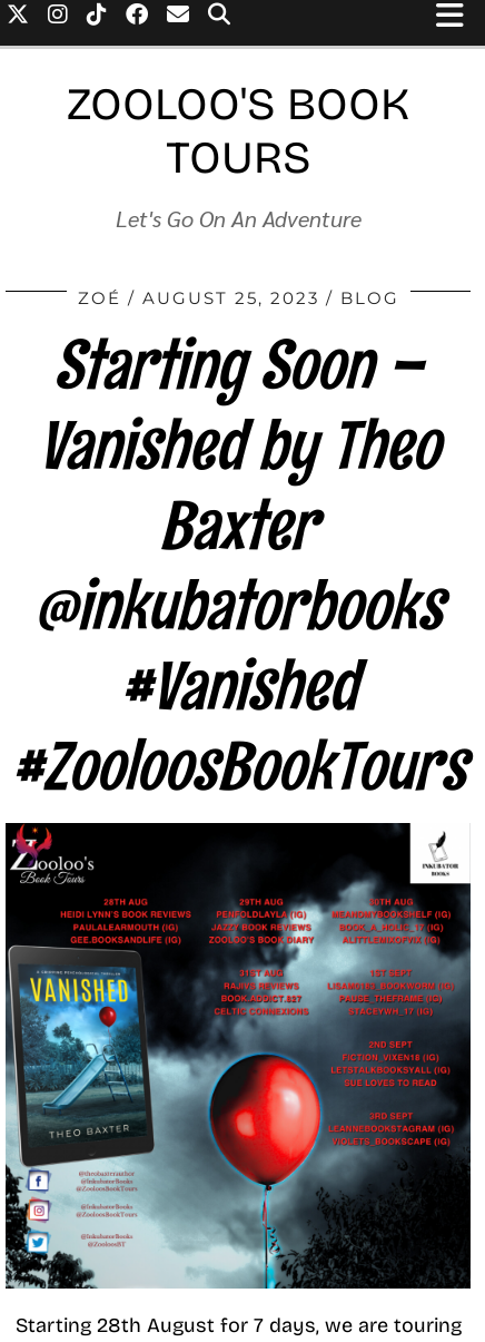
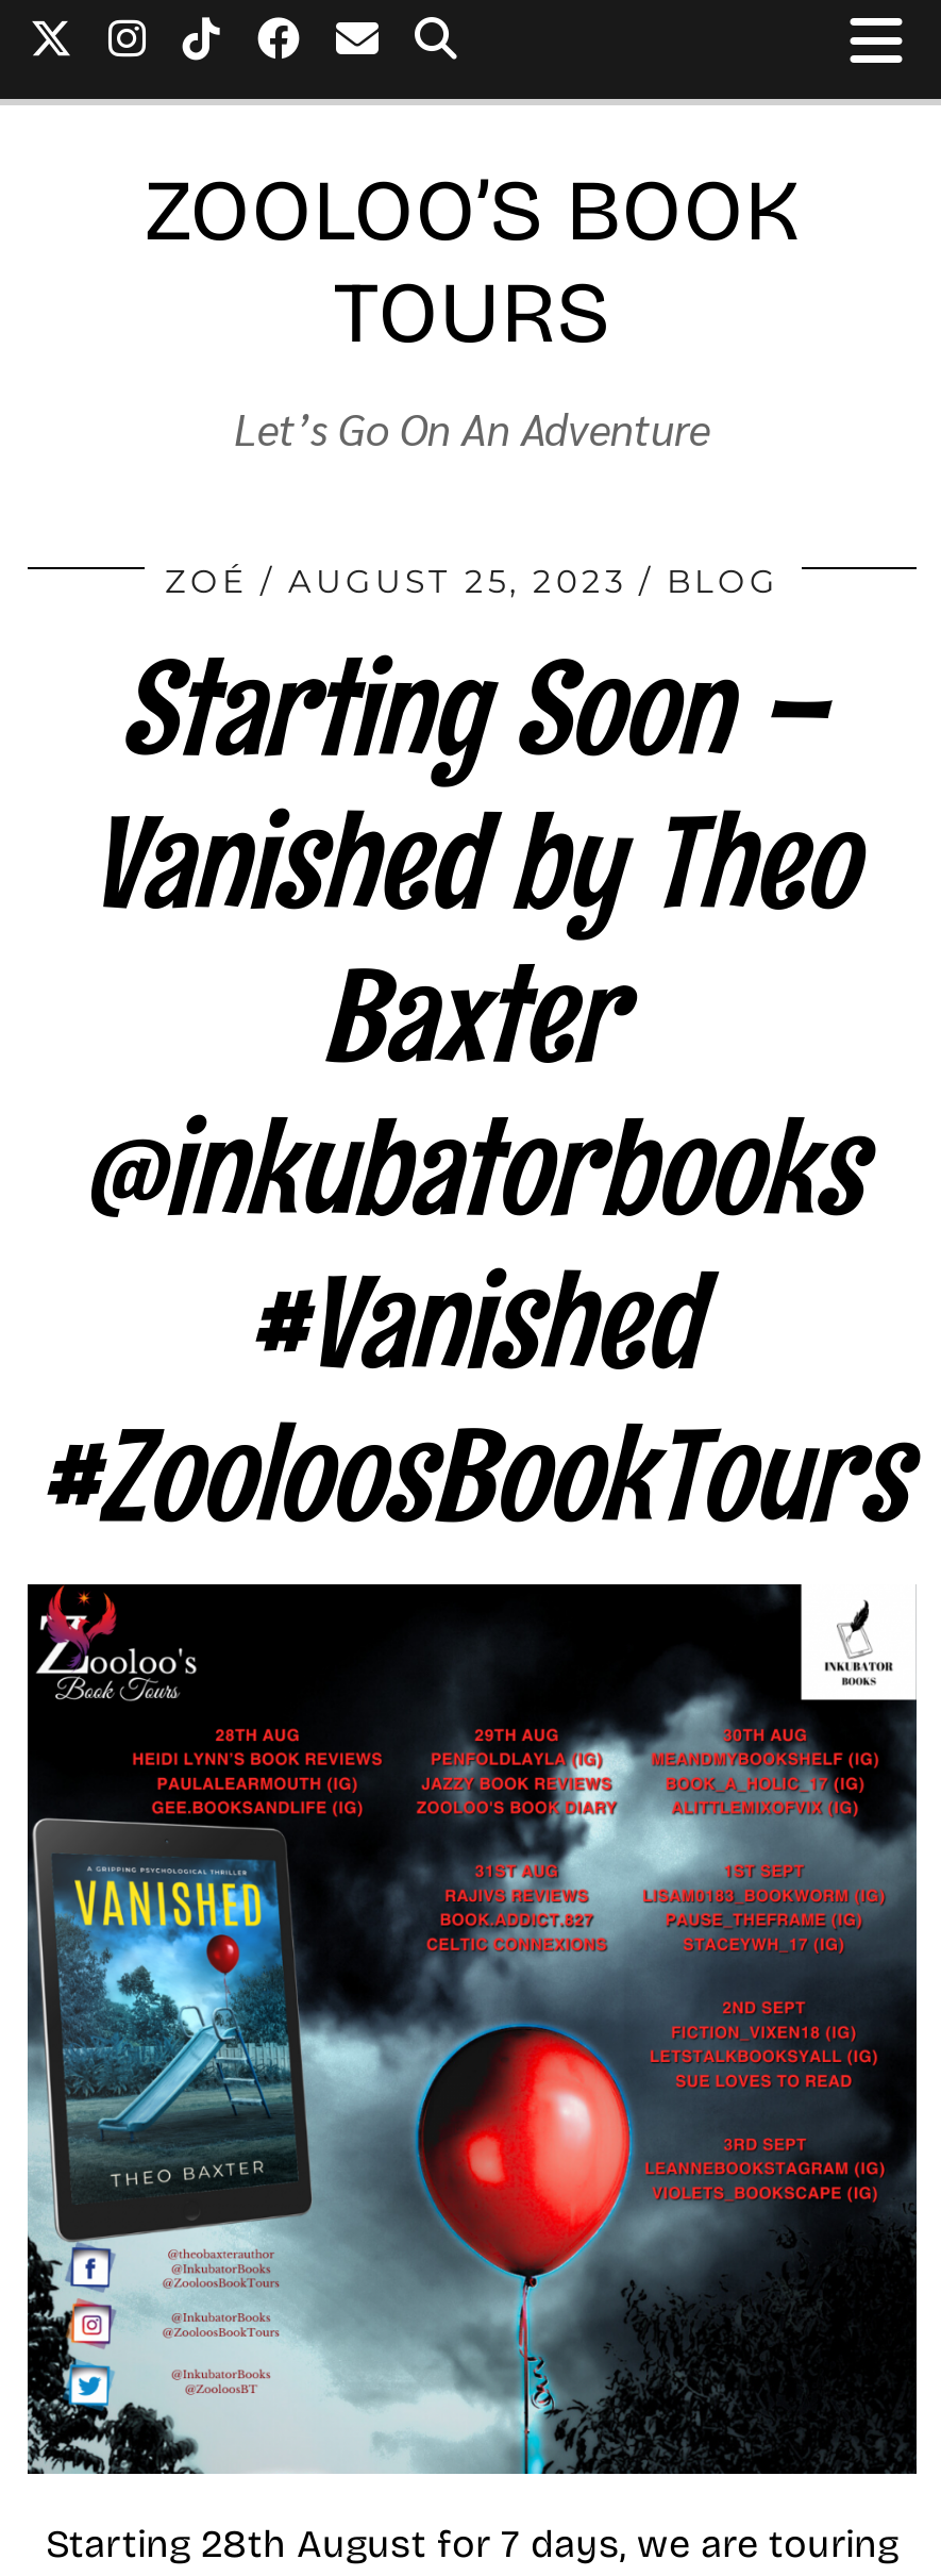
- ZOOLOO'S BOOK
+ ZOOLOO’S BOOK

- Let's Go On An Adventure
+ Let’s Go On An Adventure
